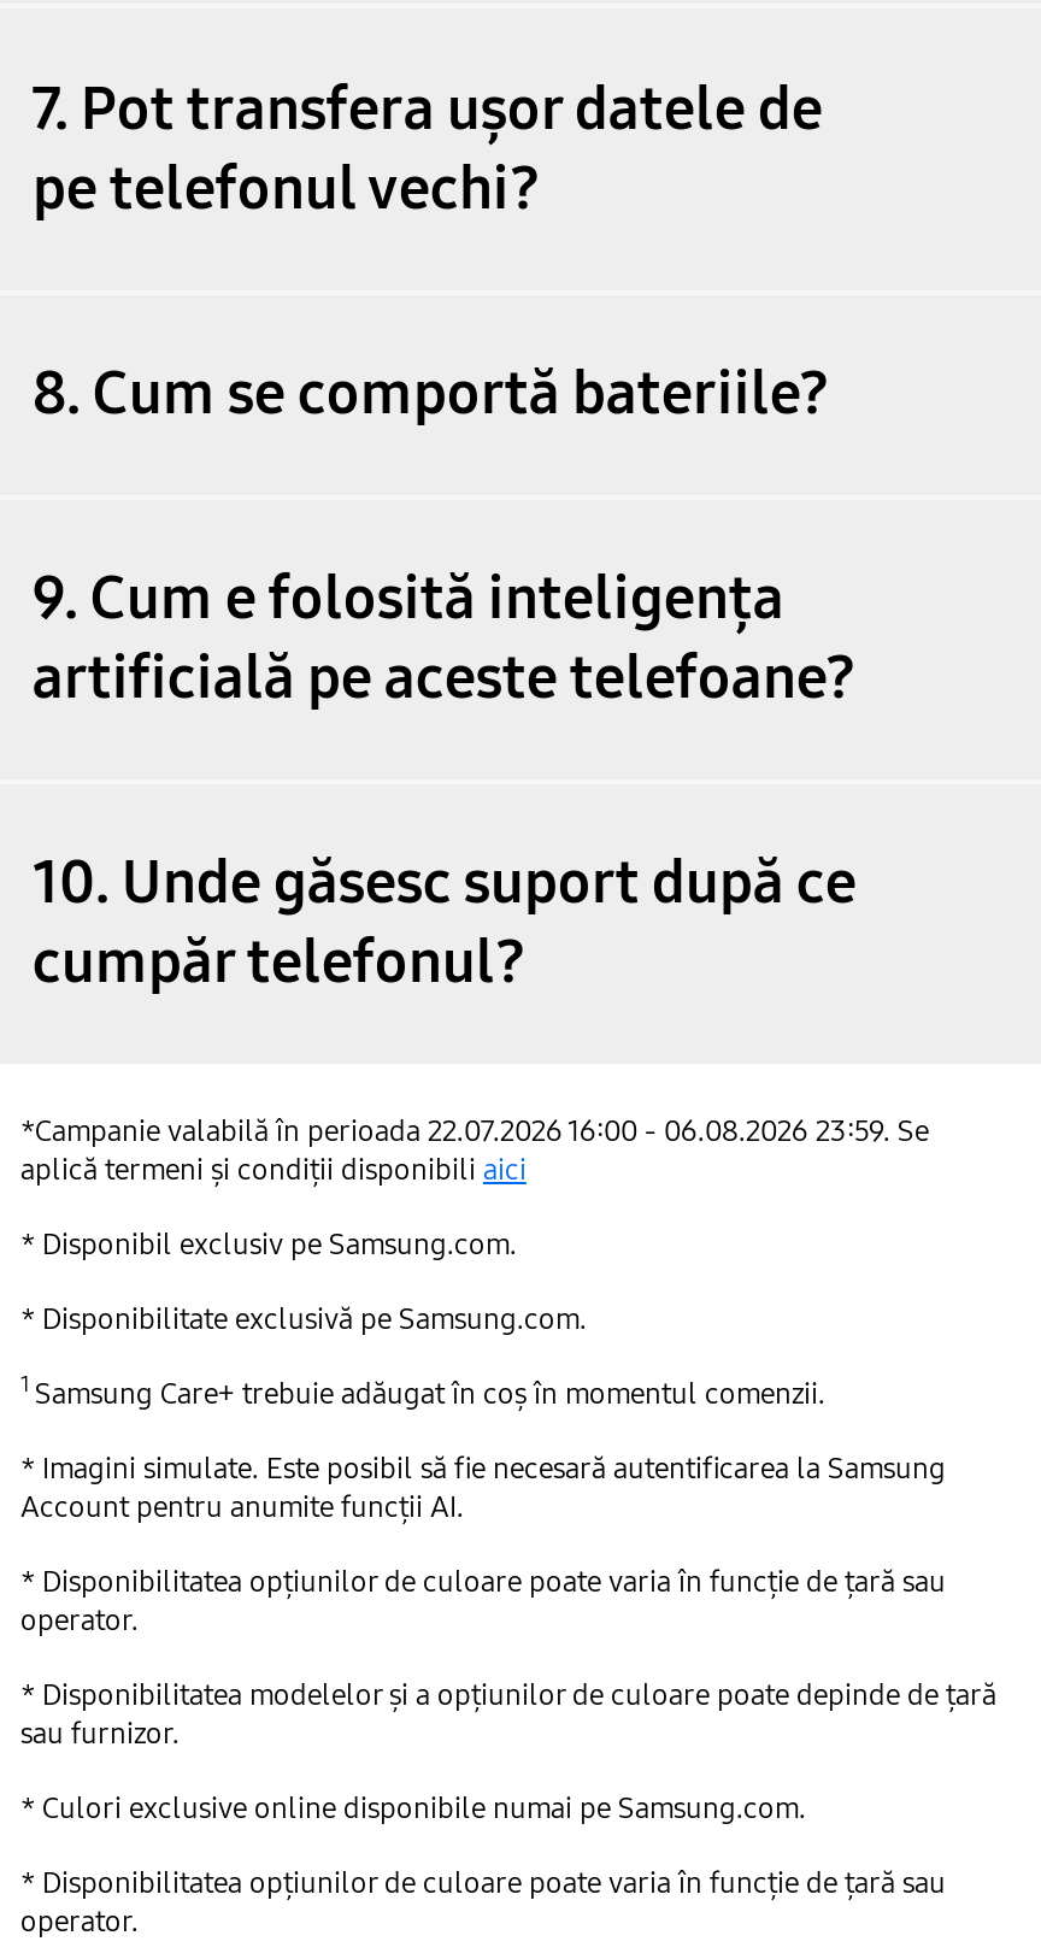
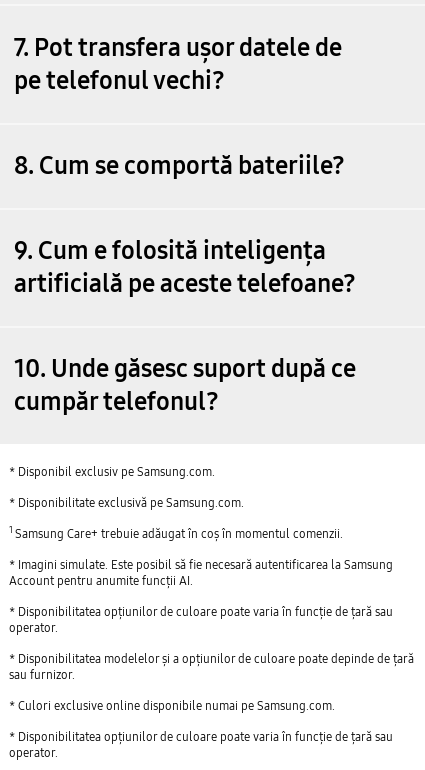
- *Campanie valabilă în perioada 22.07.2026 16:00 - 06.08.2026 23:59. Se
- aplică termeni și condiții disponibili aici
